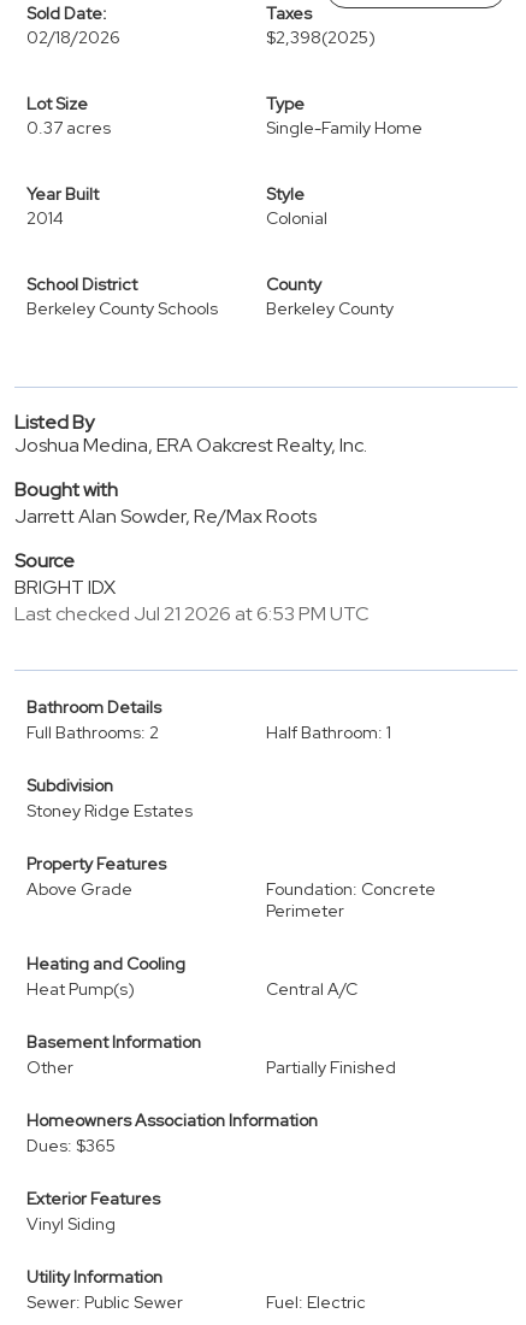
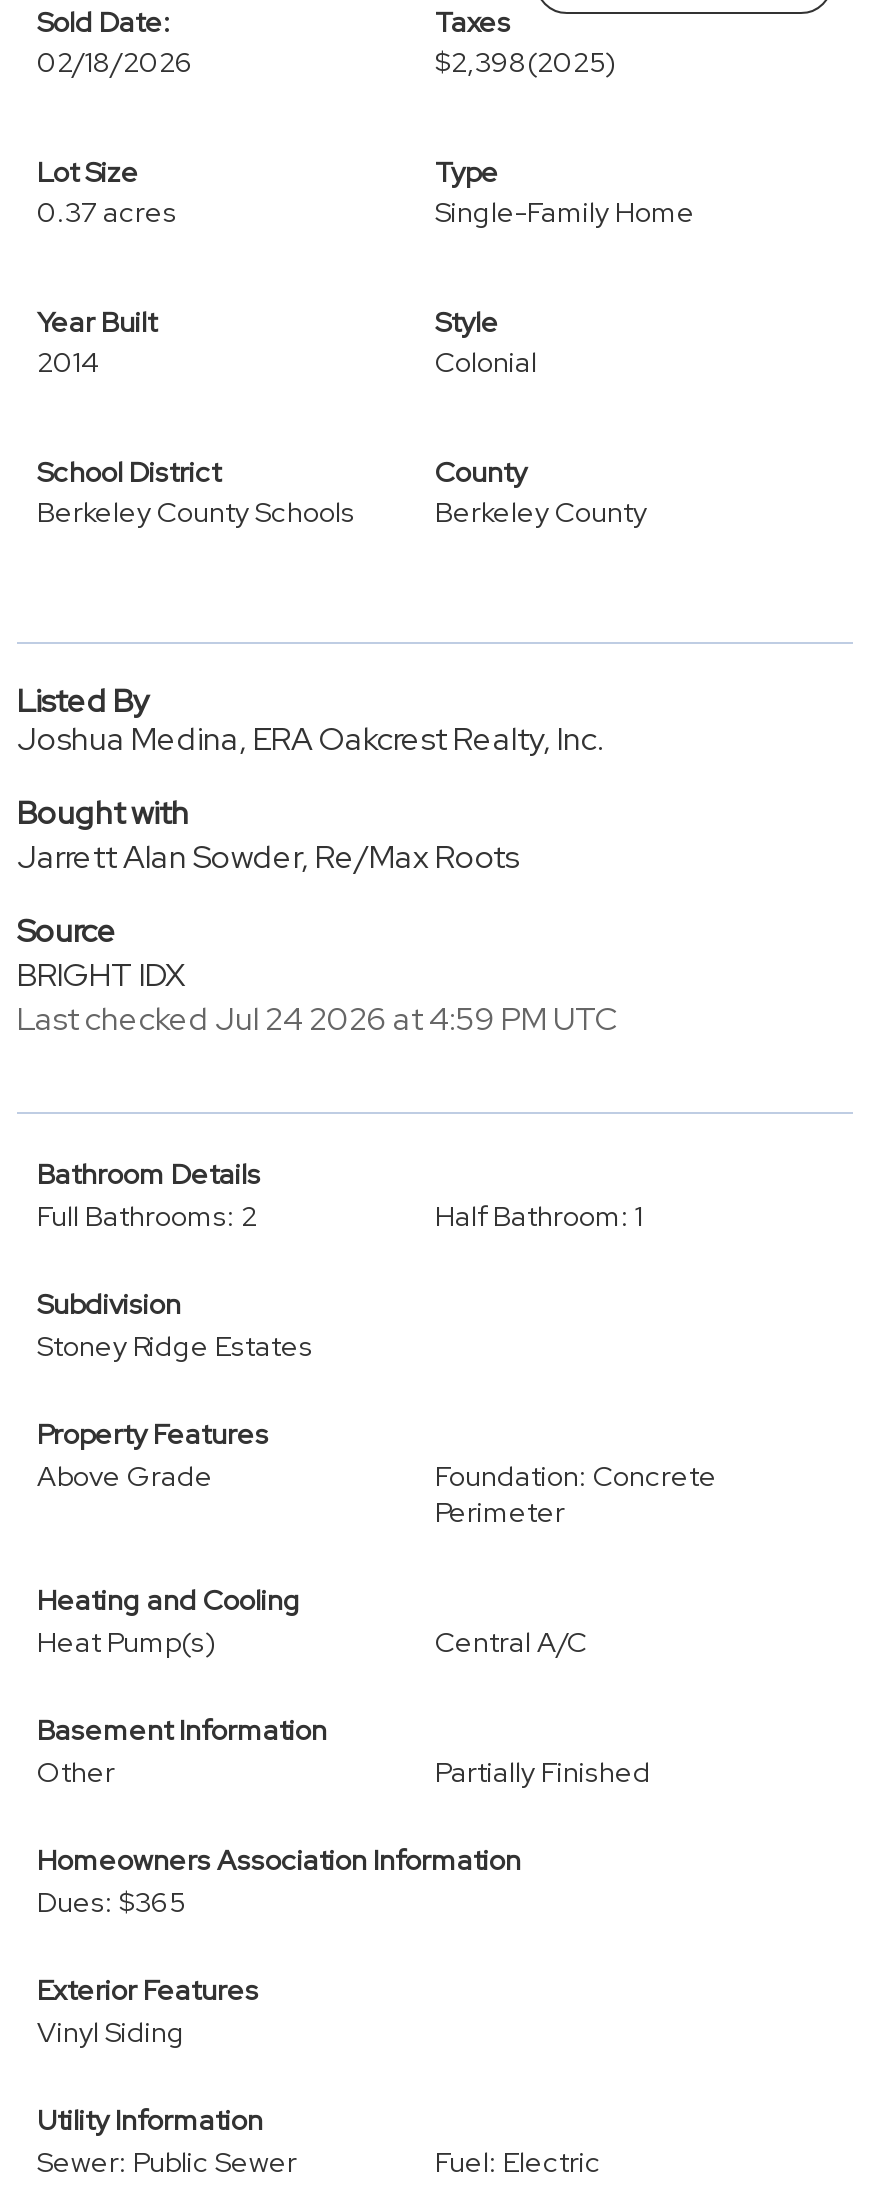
- Last checked Jul 21 2026 at 6:53 PM UTC
+ Last checked Jul 24 2026 at 4:59 PM UTC
